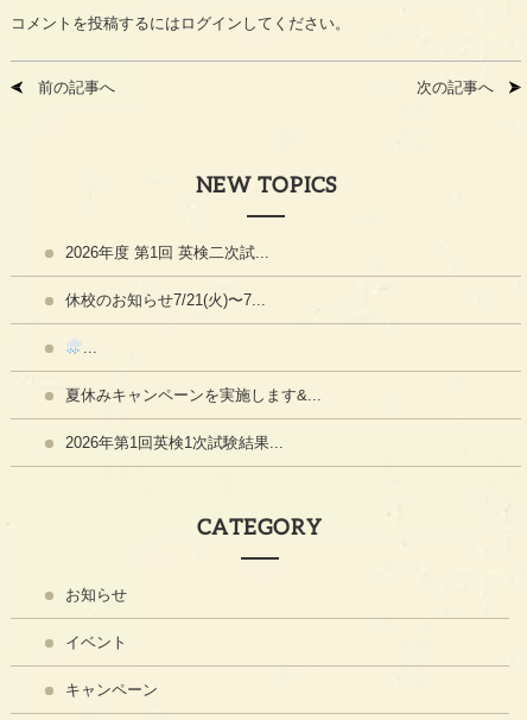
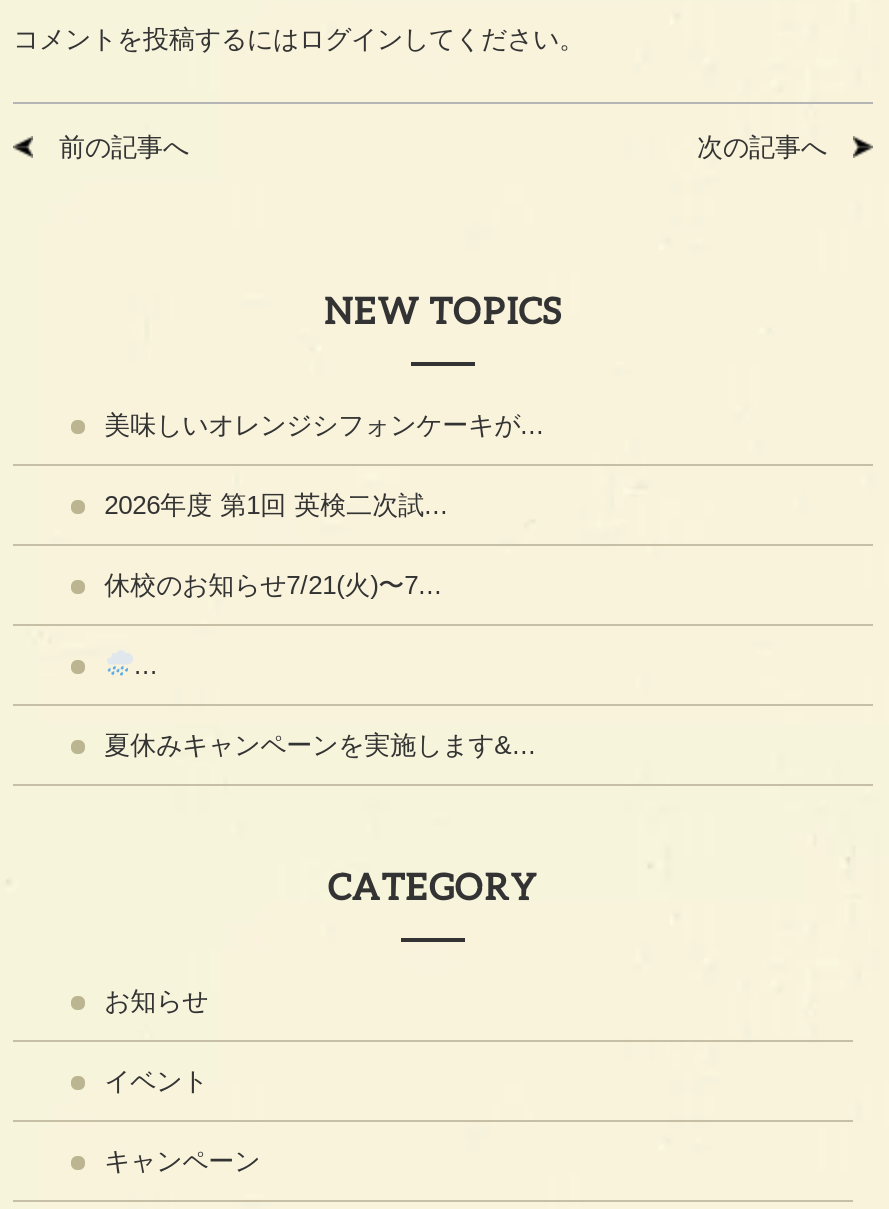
+ 美味しいオレンジシフォンケーキが...

moved down: 2026年度 第1回 英検二次試... | 休校のお知らせ7/21(火)〜7... | 夏休みキャンペーンを実施します&...

- 2026年第1回英検1次試験結果...
